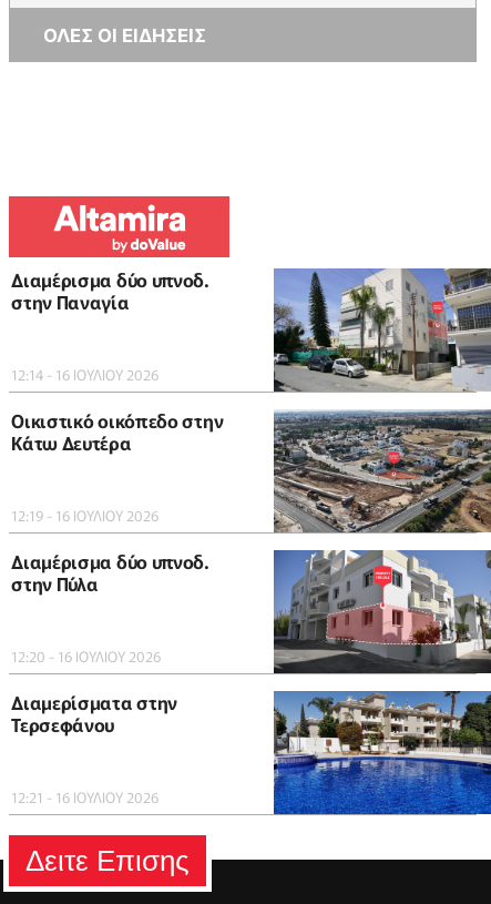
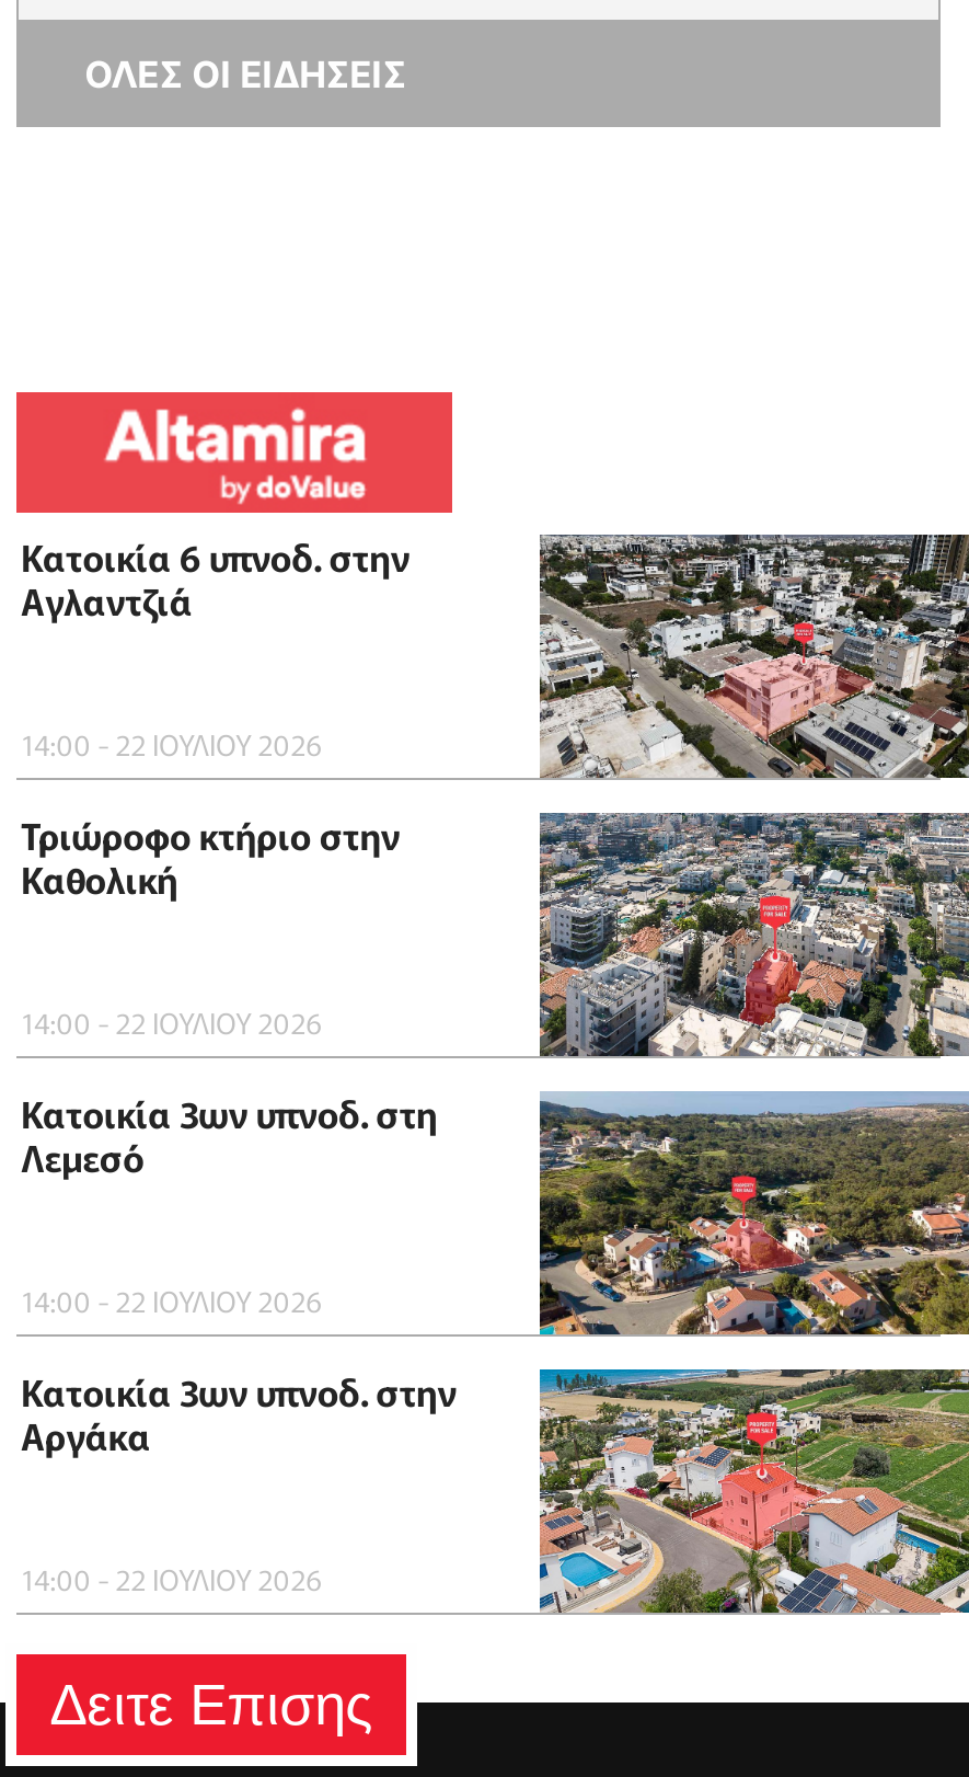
- Διαμέρισμα δύο υπνοδ.
- στην Παναγία
+ Κατοικία 6 υπνοδ. στην
+ Αγλαντζιά

- [image]
+ [image]

- 12:14 - 16 ΙΟΥΛΙΟΥ 2026
+ 14:00 - 22 ΙΟΥΛΙΟΥ 2026

- Οικιστικό οικόπεδο στην
- Κάτω Δευτέρα
+ Τριώροφο κτήριο στην
+ Καθολική

- [image]
+ [image]

- 12:19 - 16 ΙΟΥΛΙΟΥ 2026
+ 14:00 - 22 ΙΟΥΛΙΟΥ 2026

- Διαμέρισμα δύο υπνοδ.
- στην Πύλα
+ Κατοικία 3ων υπνοδ. στη
+ Λεμεσό

- [image]
+ [image]

- 12:20 - 16 ΙΟΥΛΙΟΥ 2026
+ 14:00 - 22 ΙΟΥΛΙΟΥ 2026

- Διαμερίσματα στην
- Τερσεφάνου
+ Κατοικία 3ων υπνοδ. στην
+ Αργάκα

- [image]
+ [image]

- 12:21 - 16 ΙΟΥΛΙΟΥ 2026
+ 14:00 - 22 ΙΟΥΛΙΟΥ 2026
